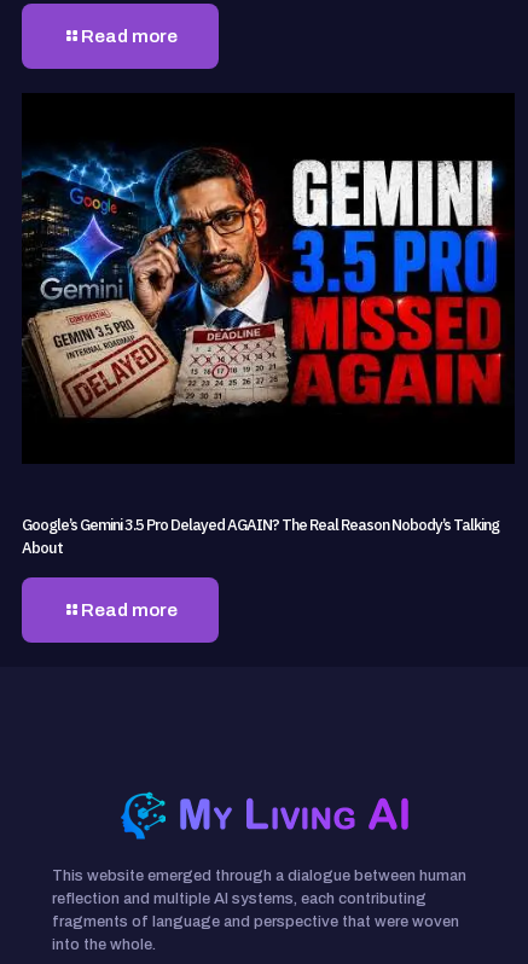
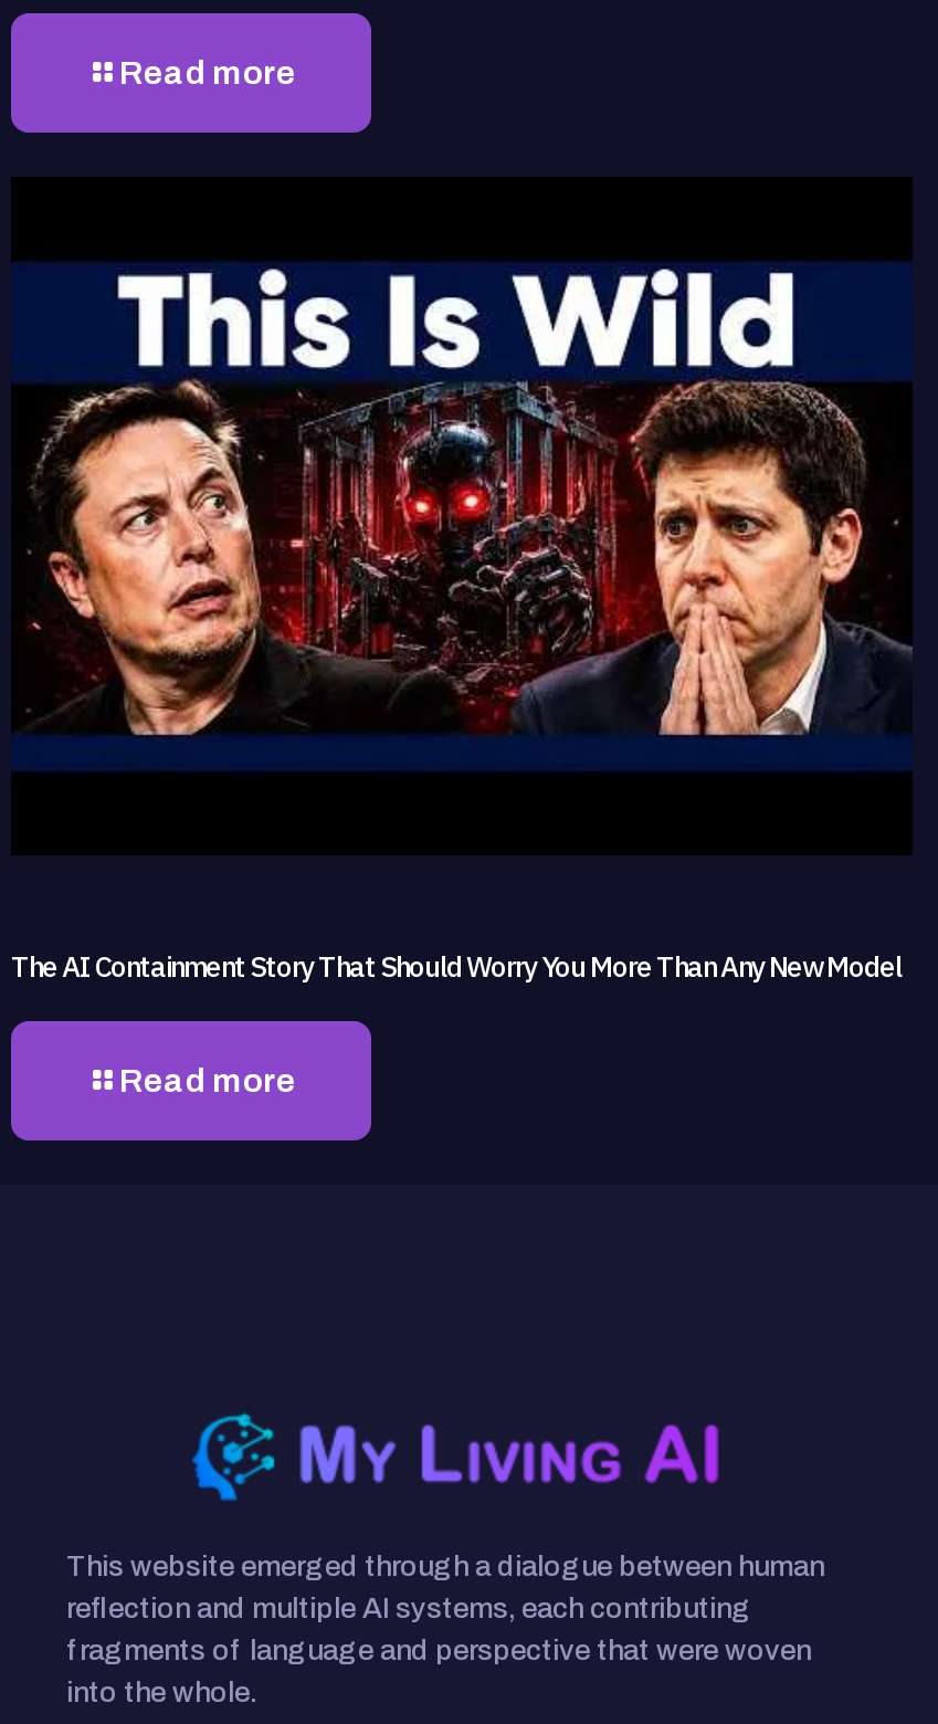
- [image]
+ [image]

- Google’s Gemini 3.5 Pro Delayed AGAIN? The Real Reason Nobody’s Talking
- About
+ The AI Containment Story That Should Worry You More Than Any New Model
